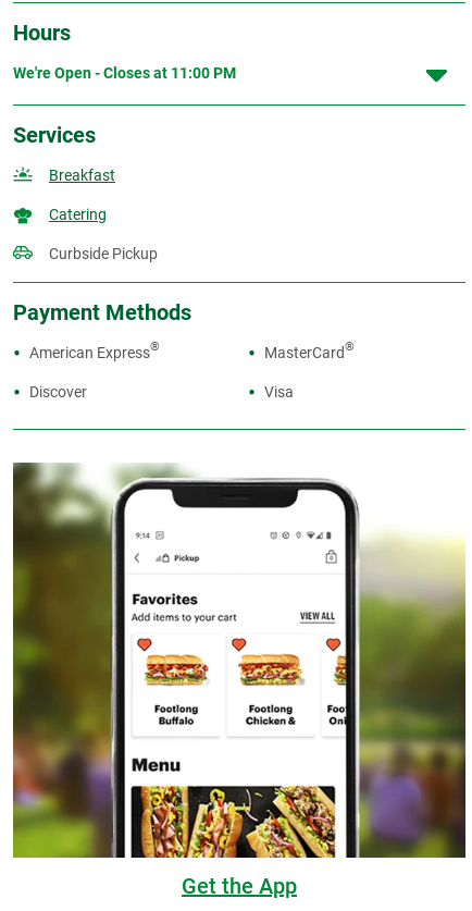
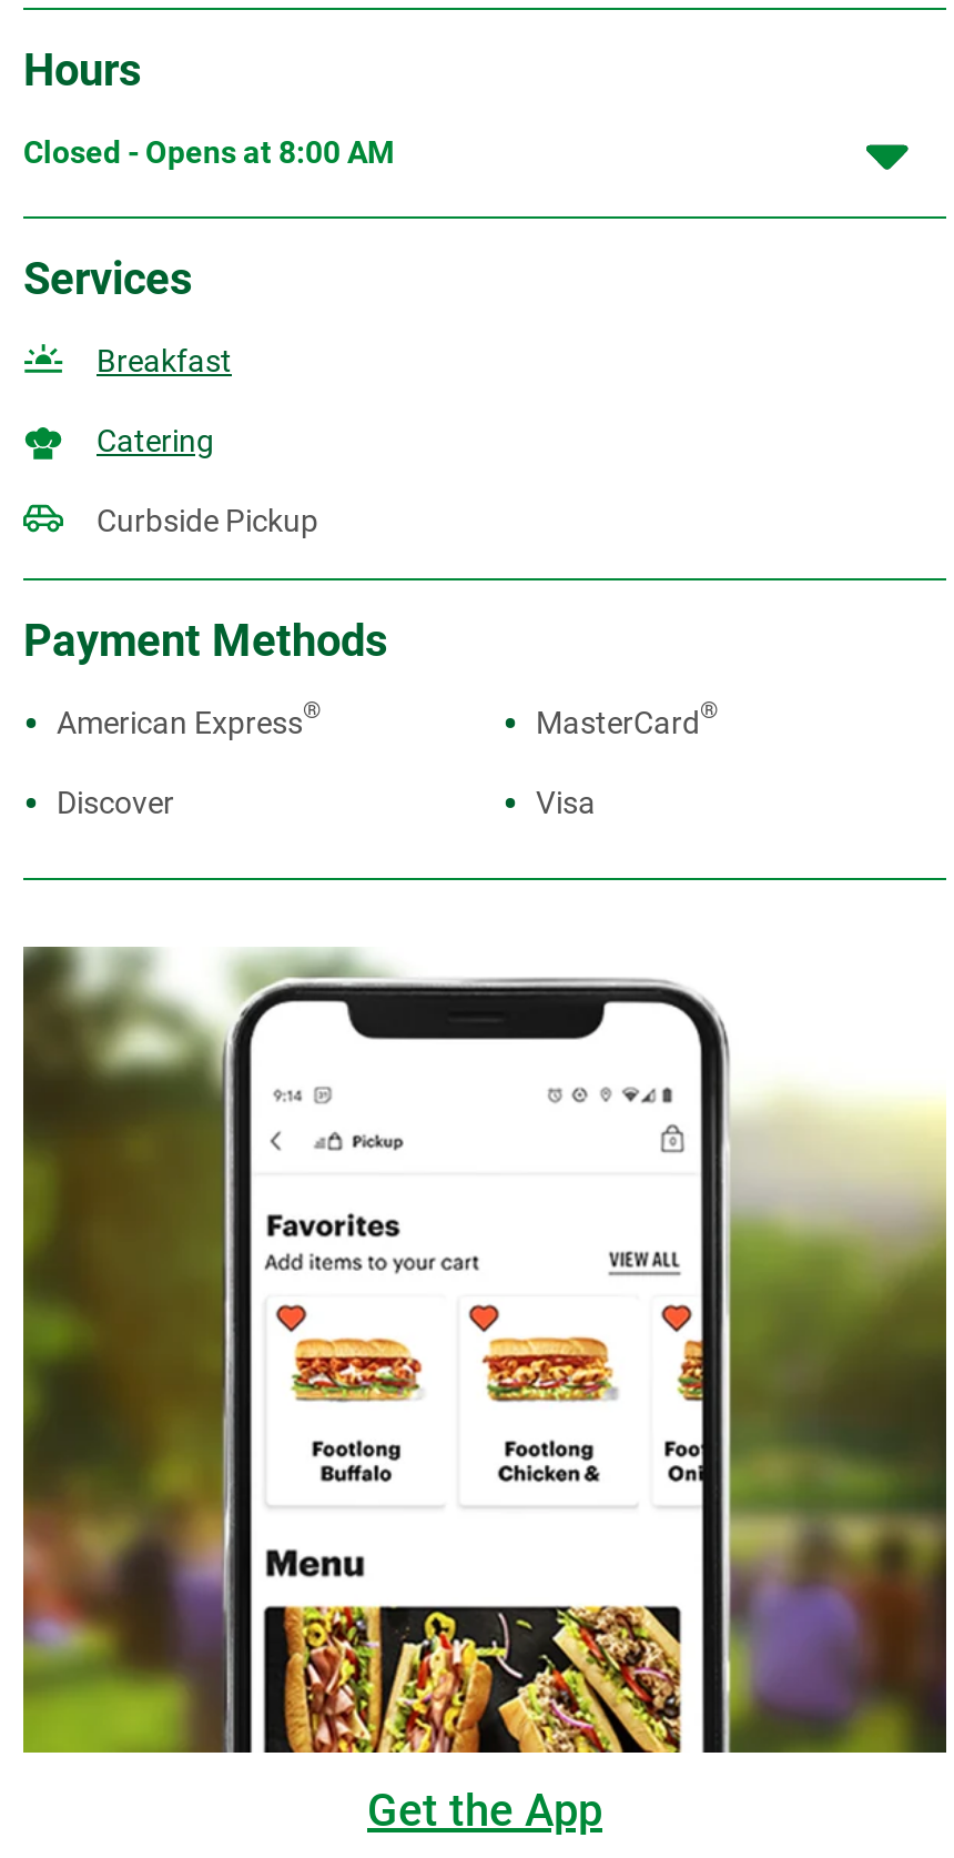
- We're Open - Closes at 11:00 PM
+ Closed - Opens at 8:00 AM
